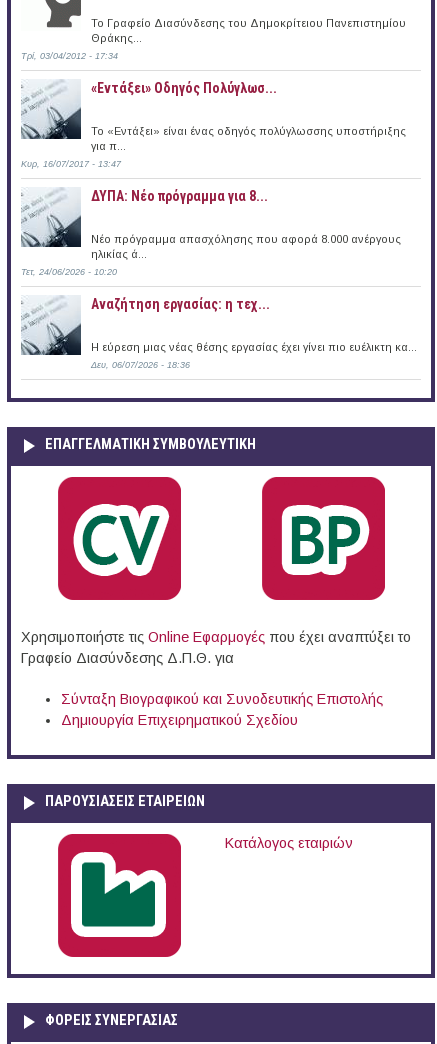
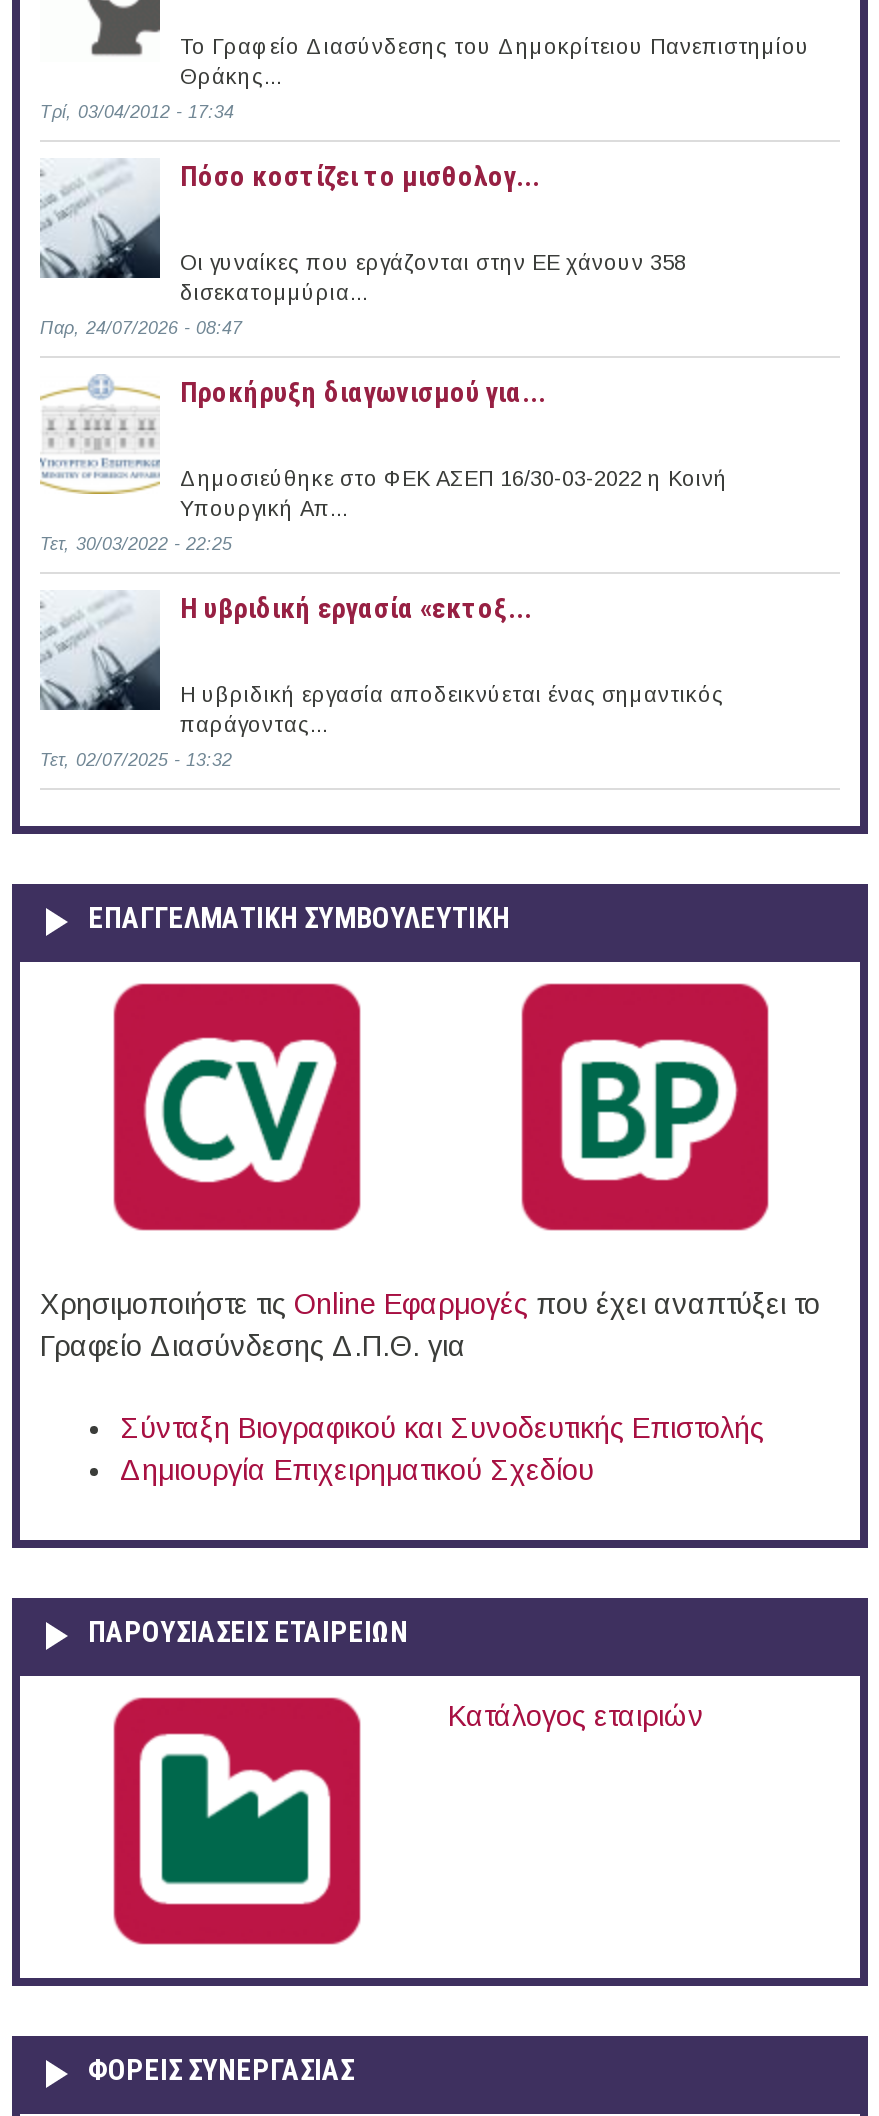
- «Εντάξει» Oδηγός Πολύγλωσ...
+ Πόσο κοστίζει το μισθολογ...

- Το «Εντάξει» είναι ένας οδηγός πολύγλωσσης υποστήριξης
- για π...
+ Οι γυναίκες που εργάζονται στην ΕΕ χάνουν 358
+ δισεκατομμύρια...

- Κυρ, 16/07/2017 - 13:47
+ Παρ, 24/07/2026 - 08:47

- ΔΥΠΑ: Νέο πρόγραμμα για 8...
+ Προκήρυξη διαγωνισμού για...

- [image]
- Νέο πρόγραμμα απασχόλησης που αφορά 8.000 ανέργους
- ηλικίας ά...
+ [image]
+ Δημοσιεύθηκε στο ΦΕΚ ΑΣΕΠ 16/30-03-2022 η Κοινή
+ Υπουργική Απ...

- Τετ, 24/06/2026 - 10:20
+ Τετ, 30/03/2022 - 22:25

- Αναζήτηση εργασίας: η τεχ...
+ Η υβριδική εργασία «εκτοξ...

- Η εύρεση μιας νέας θέσης εργασίας έχει γίνει πιο ευέλικτη κα...
+ Η υβριδική εργασία αποδεικνύεται ένας σημαντικός
+ παράγοντας...

- Δευ, 06/07/2026 - 18:36
+ Τετ, 02/07/2025 - 13:32
